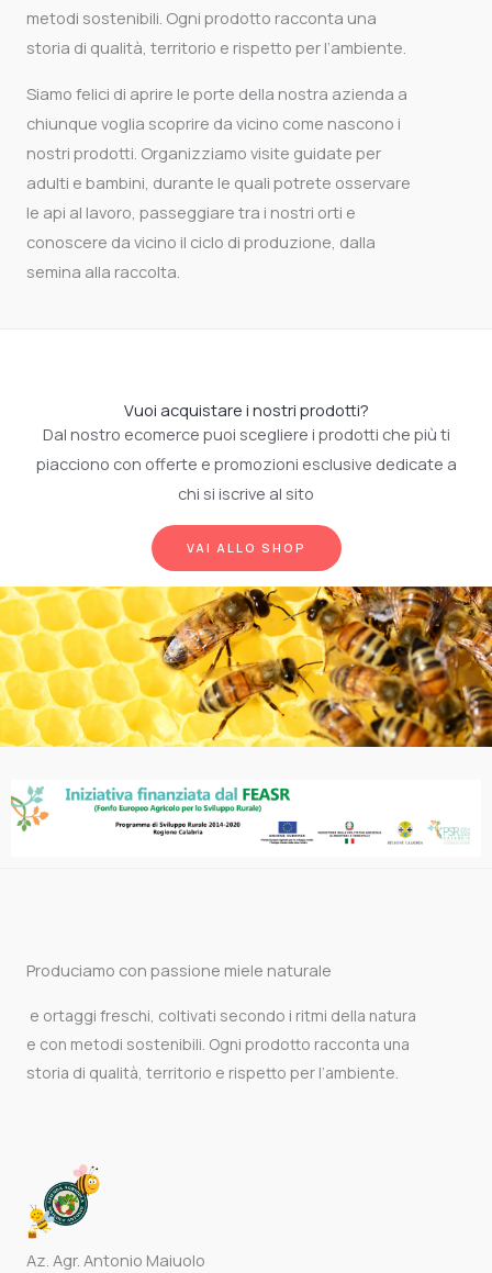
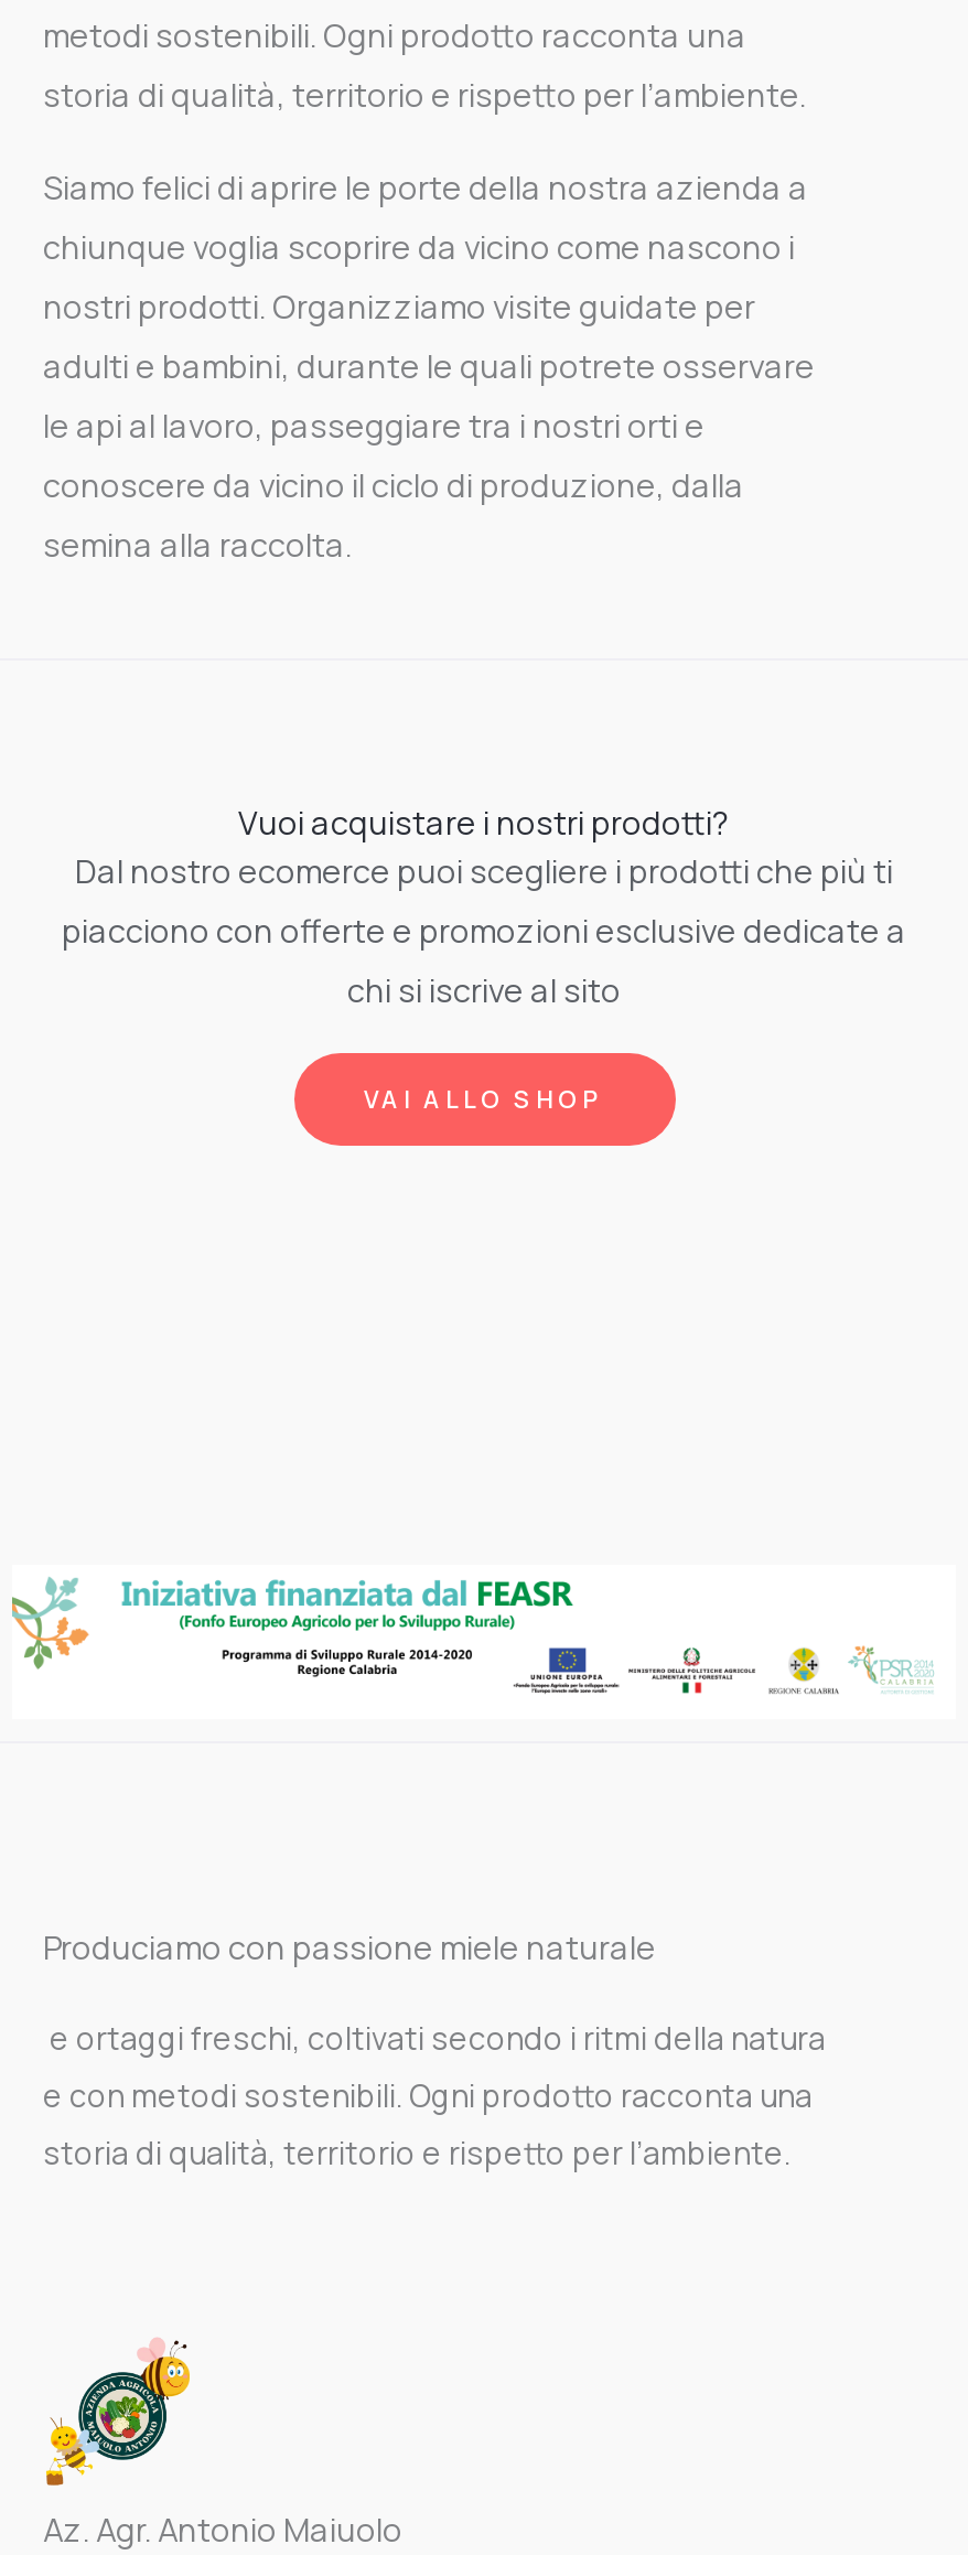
- [image]
